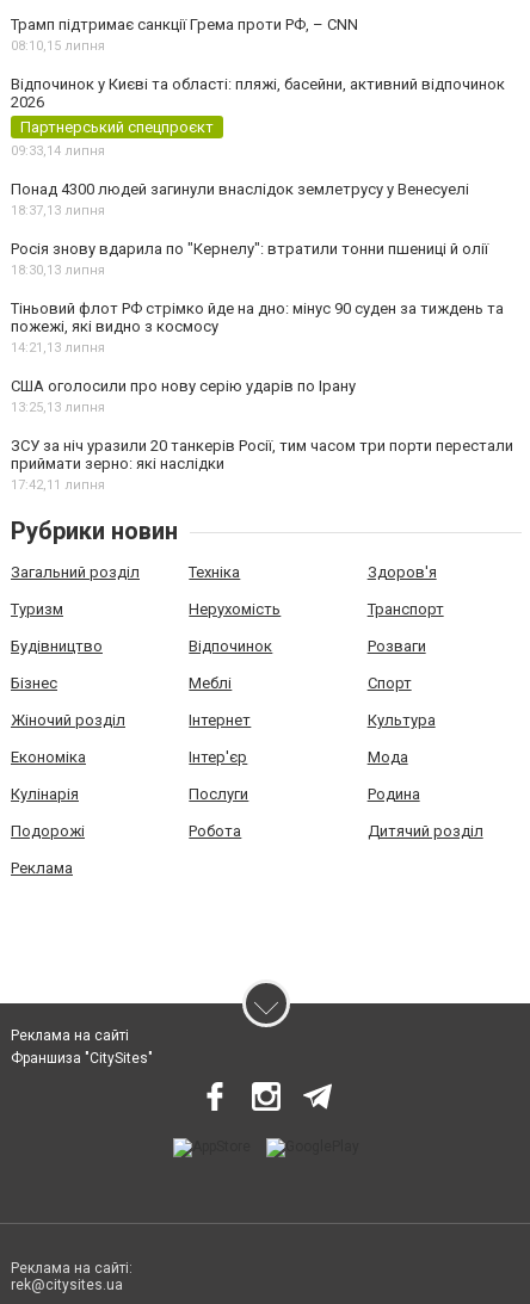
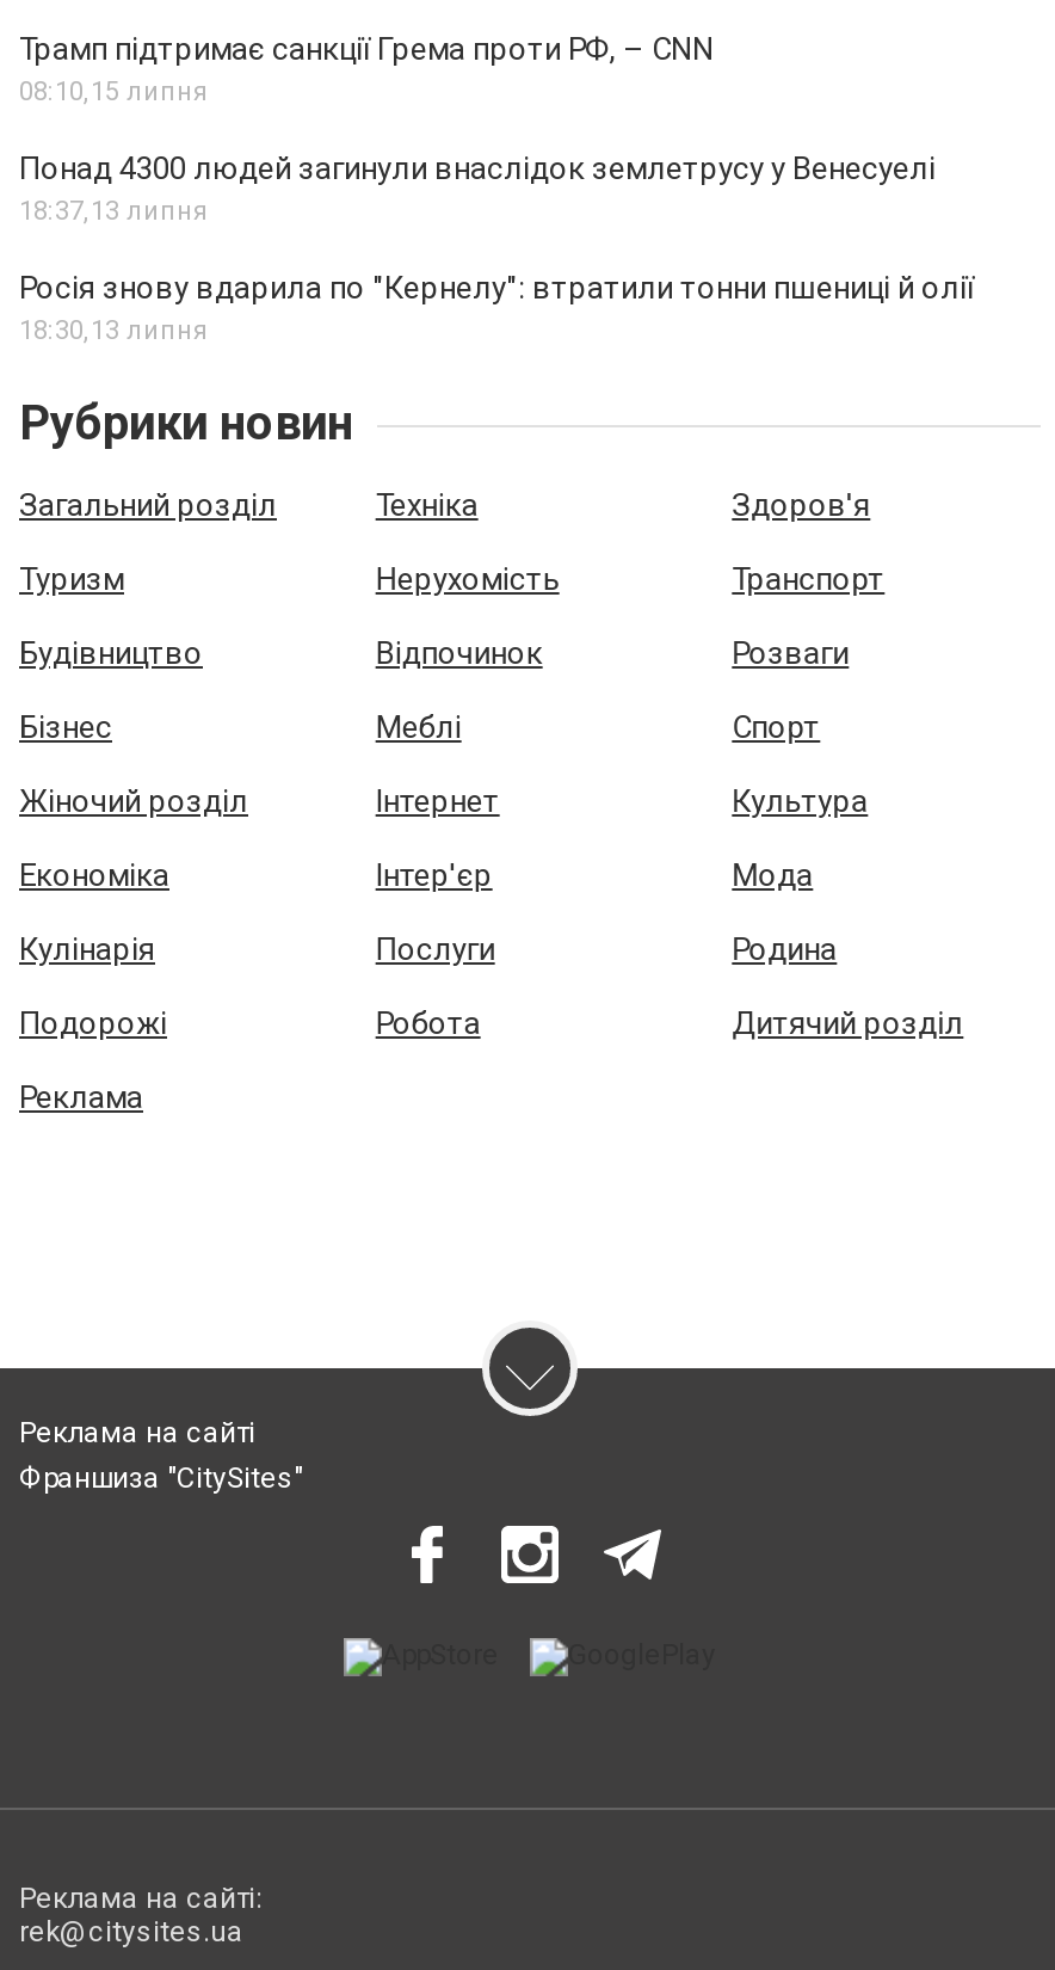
- Відпочинок у Києві та області: пляжі, басейни, активний відпочинок
- 2026
- Партнерський спецпроєкт
- 09:33,14 липня

- Тіньовий флот РФ стрімко йде на дно: мінус 90 суден за тиждень та
- пожежі, які видно з космосу
- 14:21, 13 липня
- США оголосили про нову серію ударів по Ірану
- 13:25,13 липня
- ЗСУ за ніч уразили 20 танкерів Росії, тим часом три порти перестали
- приймати зерно: які наслідки
- 17:42,11 липня
